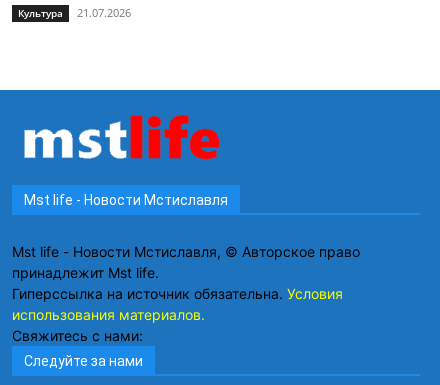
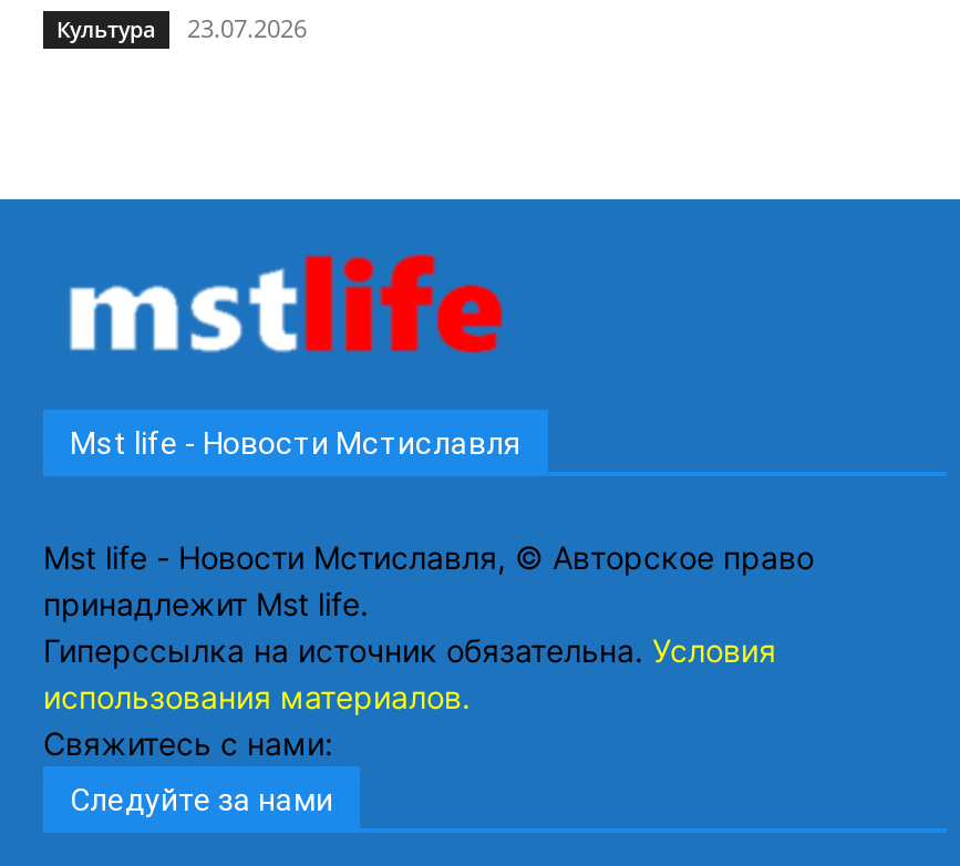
- Культура 21.07.2026
+ Культура 23.07.2026
